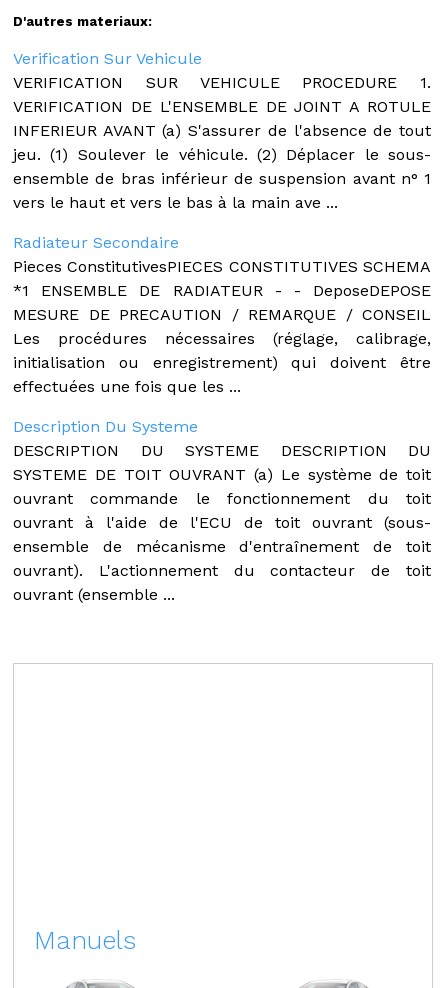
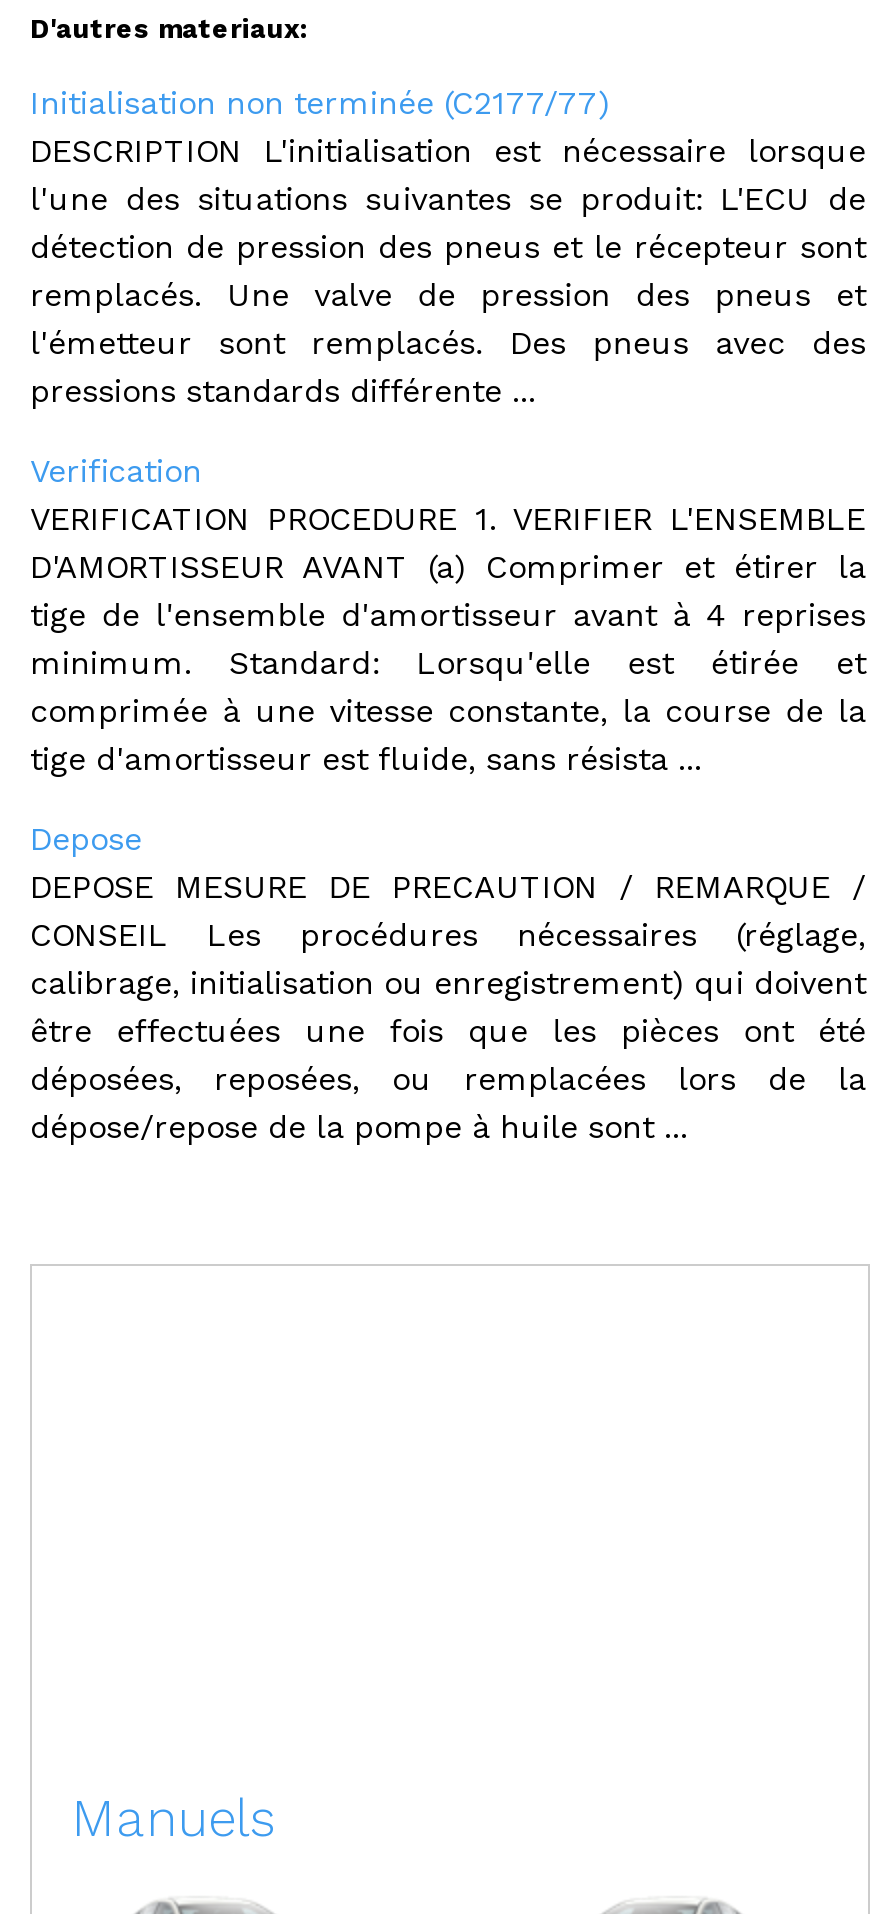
- Verification Sur Vehicule
- VERIFICATION SUR VEHICULE PROCEDURE 1.
- VERIFICATION DE L'ENSEMBLE DE JOINT A ROTULE
- INFERIEUR AVANT (a) S'assurer de l'absence de tout
- jeu. (1) Soulever le véhicule. (2) Déplacer le sous-
- ensemble de bras inférieur de suspension avant n° 1
- vers le haut et vers le bas à la main ave ...
+ Initialisation non terminée (C2177/77)
+ DESCRIPTION L'initialisation est nécessaire lorsque
+ l'une des situations suivantes se produit: L'ECU de
+ détection de pression des pneus et le récepteur sont
+ remplacés. Une valve de pression des pneus et
+ l'émetteur sont remplacés. Des pneus avec des
+ pressions standards différente ...

- Radiateur Secondaire
- Pieces ConstitutivesPIECES CONSTITUTIVES SCHEMA
- *1 ENSEMBLE DE RADIATEUR - - DeposeDEPOSE
- MESURE DE PRECAUTION / REMARQUE / CONSEIL
- Les procédures nécessaires (réglage, calibrage,
- initialisation ou enregistrement) qui doivent être
- effectuées une fois que les ...
+ Verification
+ VERIFICATION PROCEDURE 1. VERIFIER L'ENSEMBLE
+ D'AMORTISSEUR AVANT (a) Comprimer et étirer la
+ tige de l'ensemble d'amortisseur avant à 4 reprises
+ minimum. Standard: Lorsqu'elle est étirée et
+ comprimée à une vitesse constante, la course de la
+ tige d'amortisseur est fluide, sans résista ...

- Description Du Systeme
- DESCRIPTION DU SYSTEME DESCRIPTION DU
- SYSTEME DE TOIT OUVRANT (a) Le système de toit
- ouvrant commande le fonctionnement du toit
- ouvrant à l'aide de l'ECU de toit ouvrant (sous-
- ensemble de mécanisme d'entraînement de toit
- ouvrant). L'actionnement du contacteur de toit
- ouvrant (ensemble ...
+ Depose
+ DEPOSE MESURE DE PRECAUTION / REMARQUE /
+ CONSEIL Les procédures nécessaires (réglage,
+ calibrage, initialisation ou enregistrement) qui doivent
+ être effectuées une fois que les pièces ont été
+ déposées, reposées, ou remplacées lors de la
+ dépose/repose de la pompe à huile sont ...
